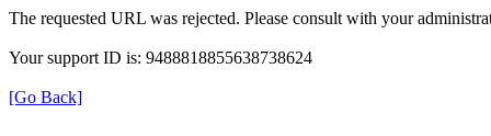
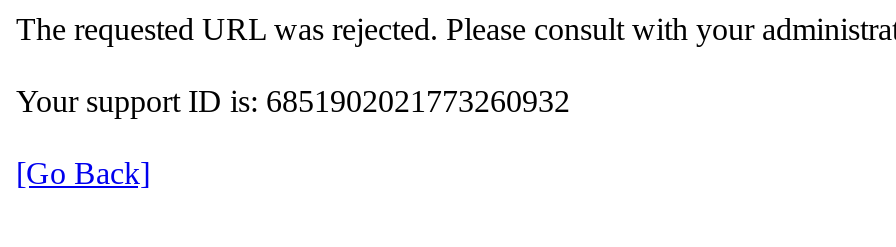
- Your support ID is: 9488818855638738624
+ Your support ID is: 6851902021773260932
